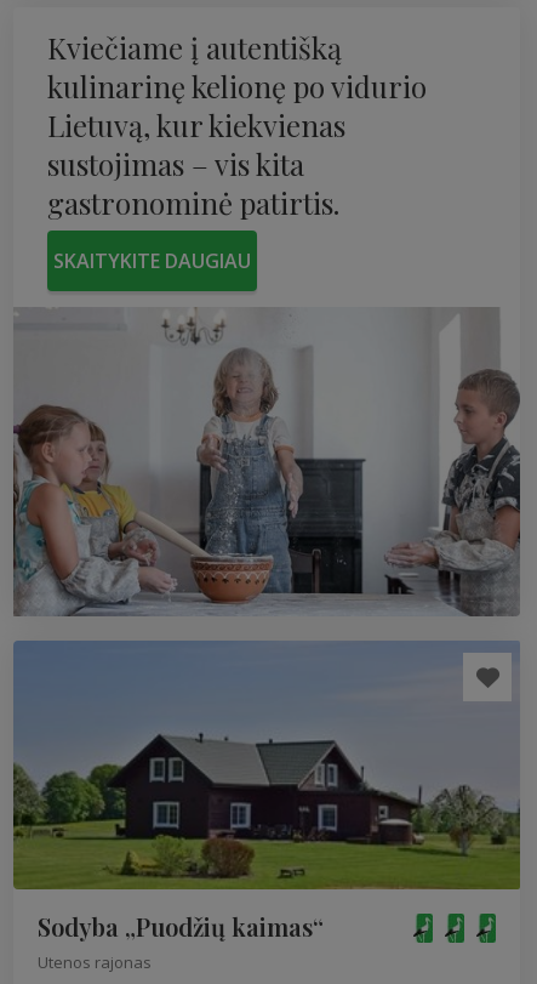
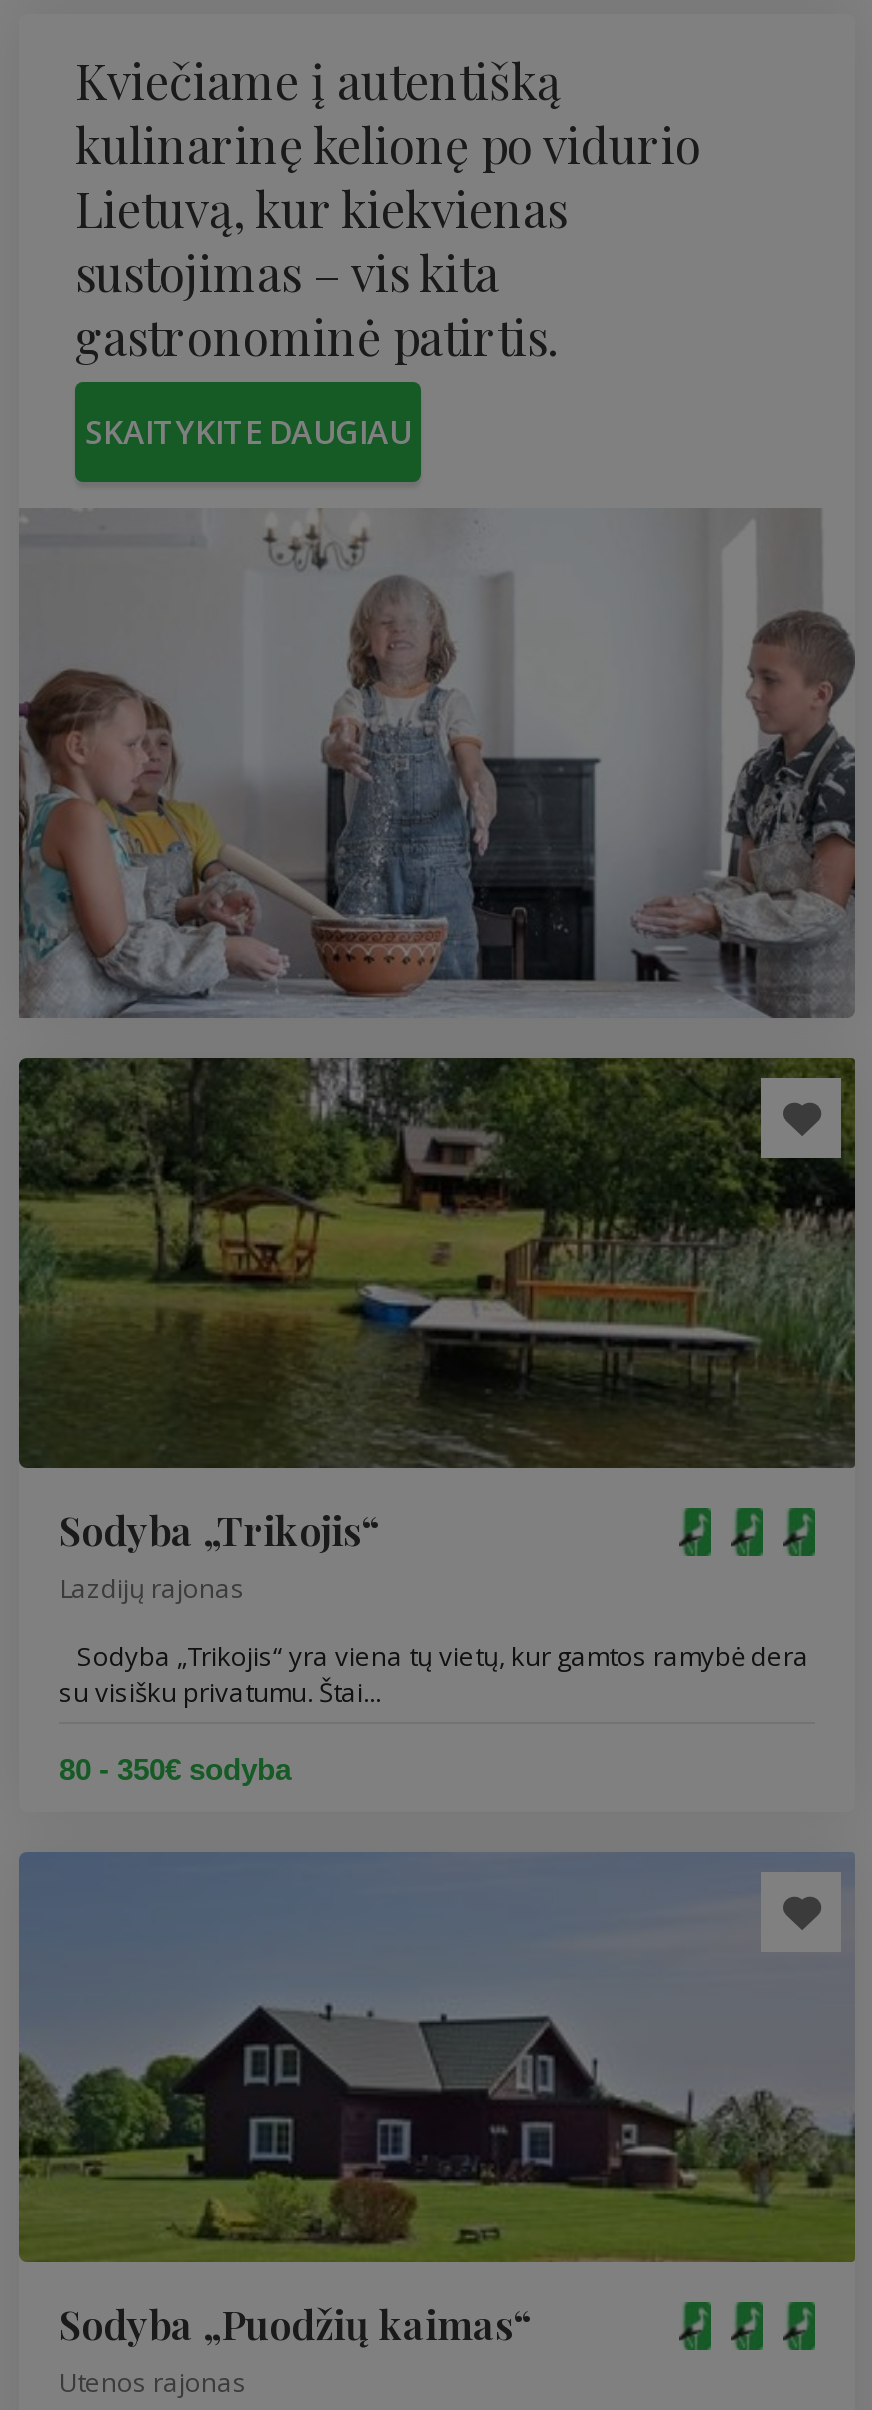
+ [image]
+ Sodyba „Trikojis“
+ Lazdijų rajonas
+ Sodyba „Trikojis“ yra viena tų vietų, kur gamtos ramybė dera
+ su visišku privatumu. Štai...
+ 80 - 350€ sodyba
